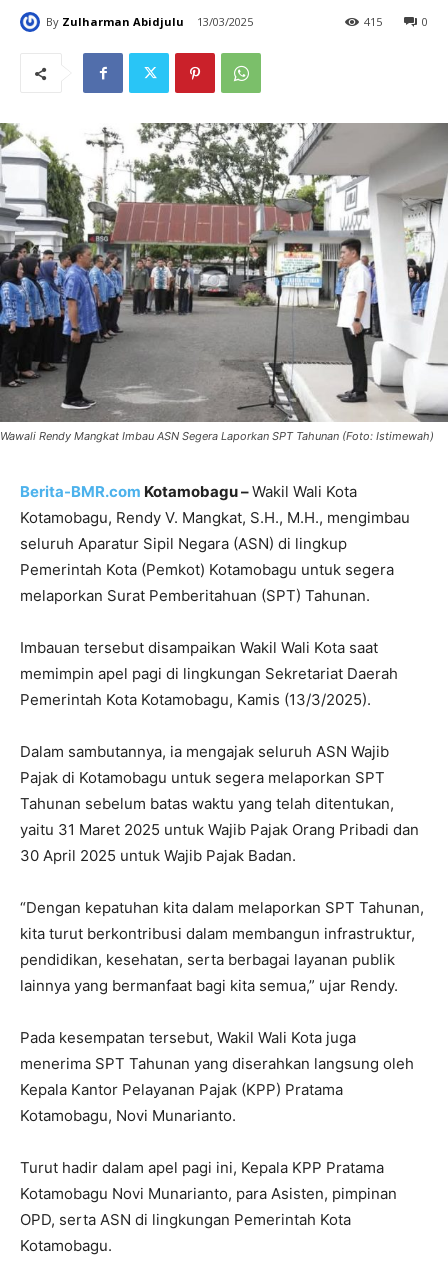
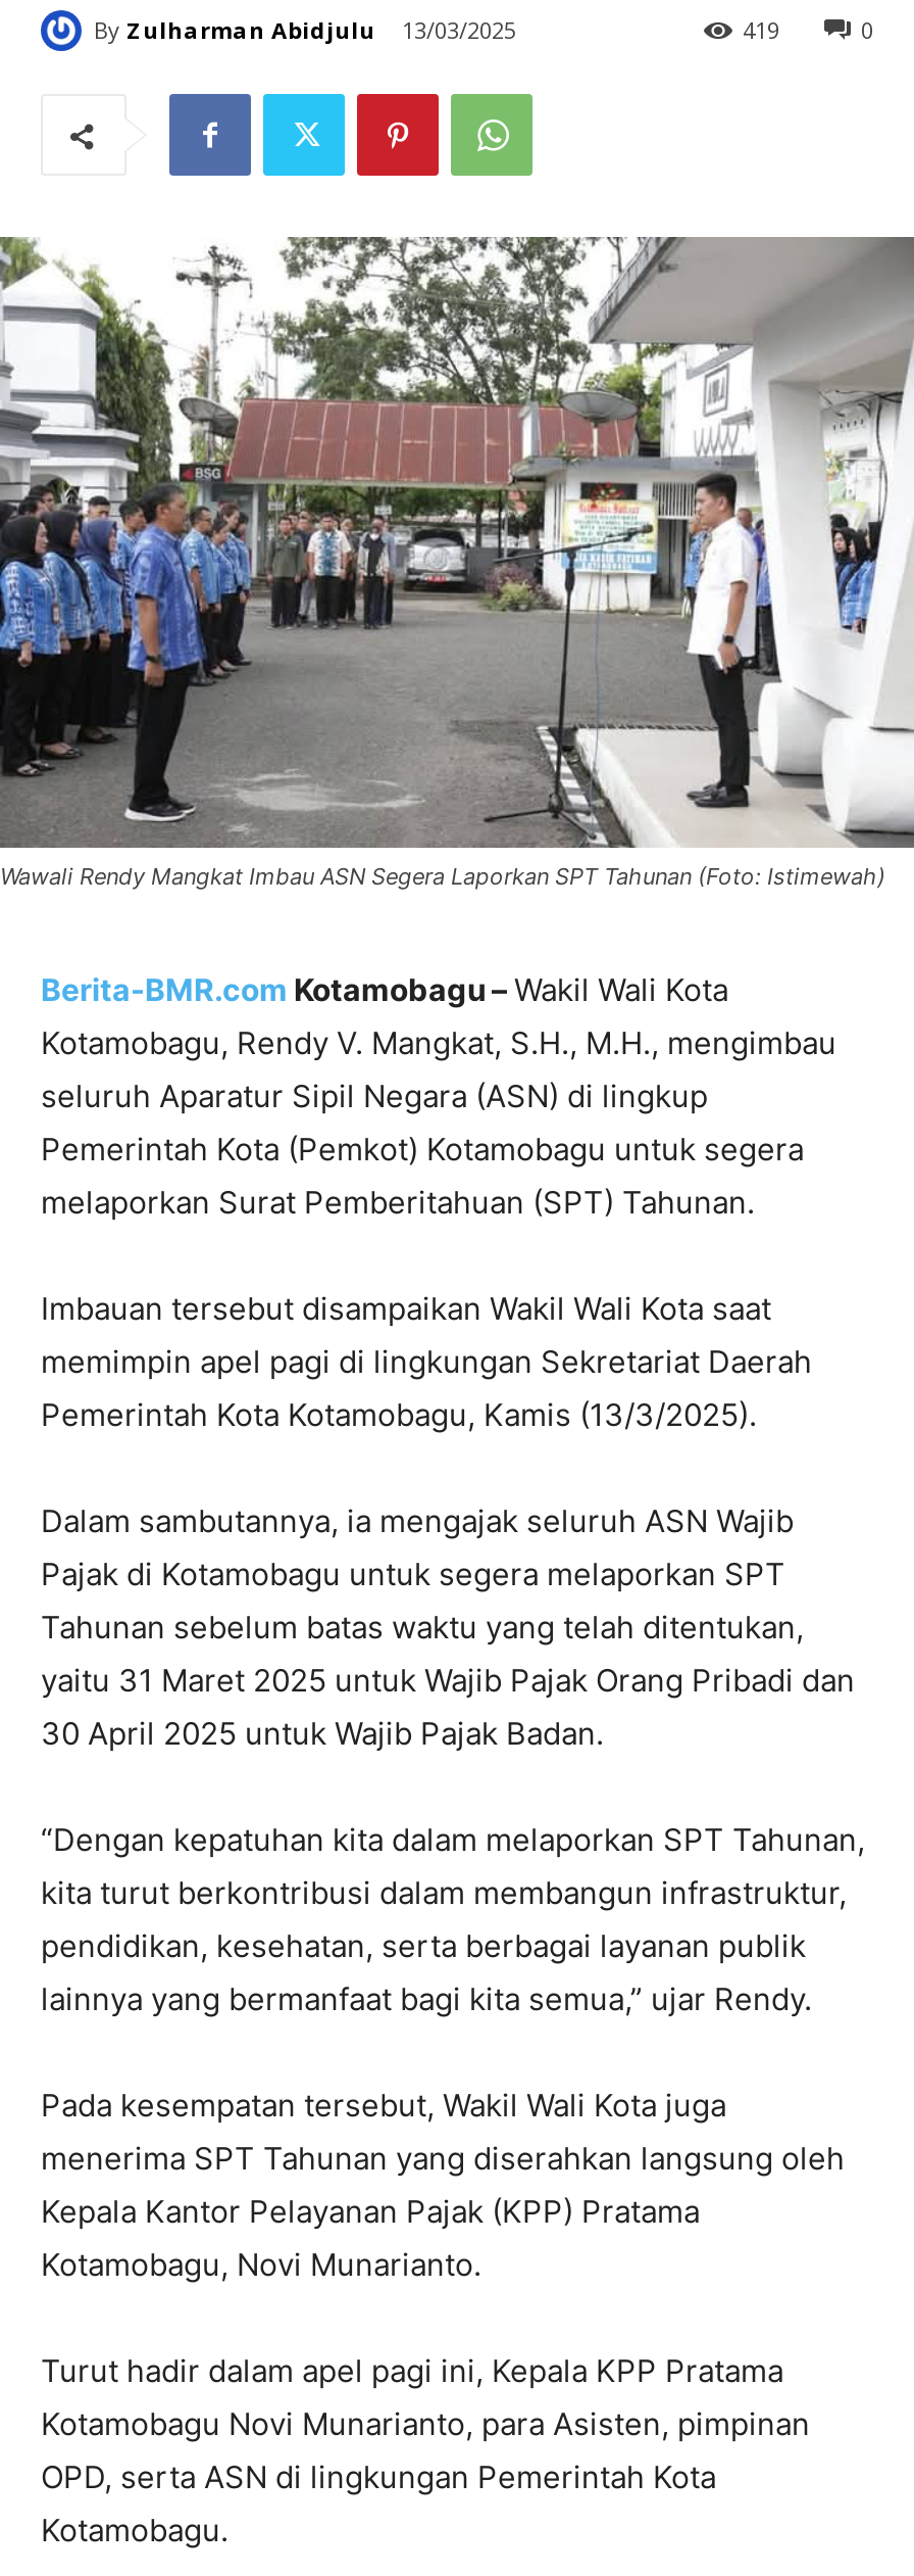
- 415
+ 419
